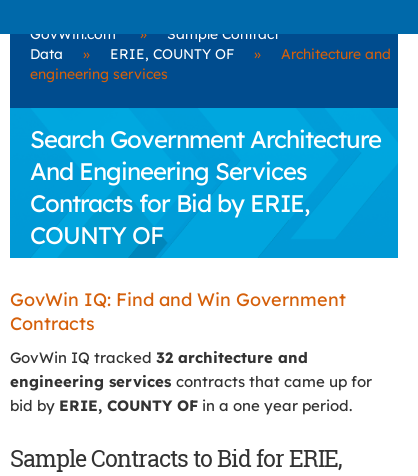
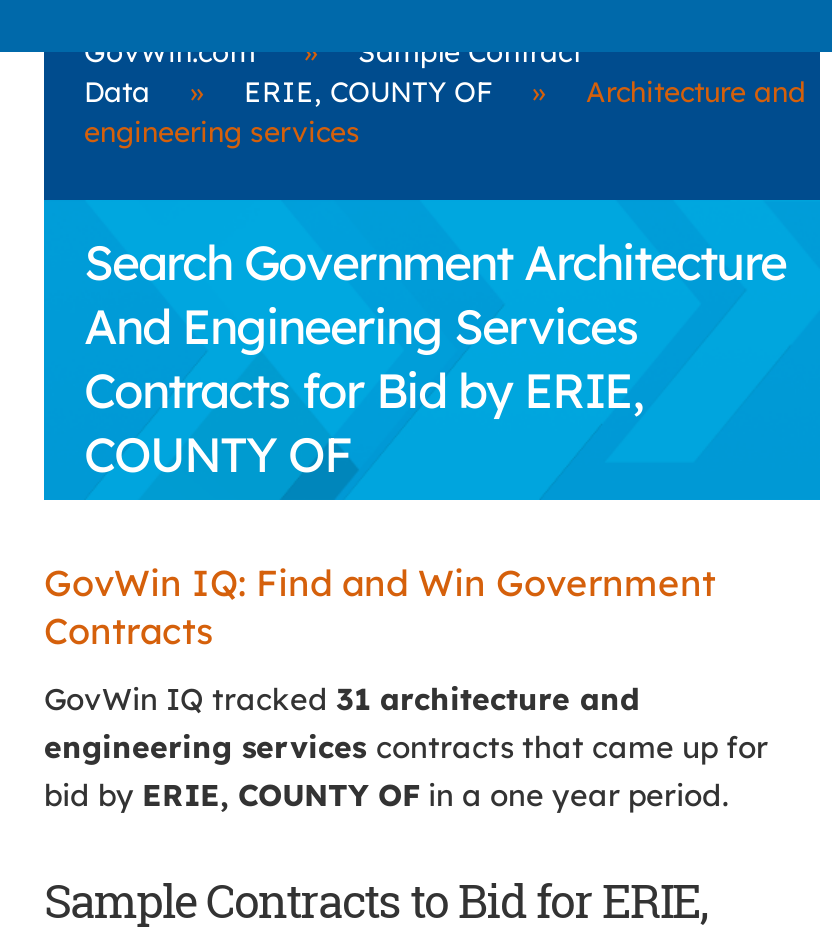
- GovWin IQ tracked 32 architecture and
+ GovWin IQ tracked 31 architecture and
